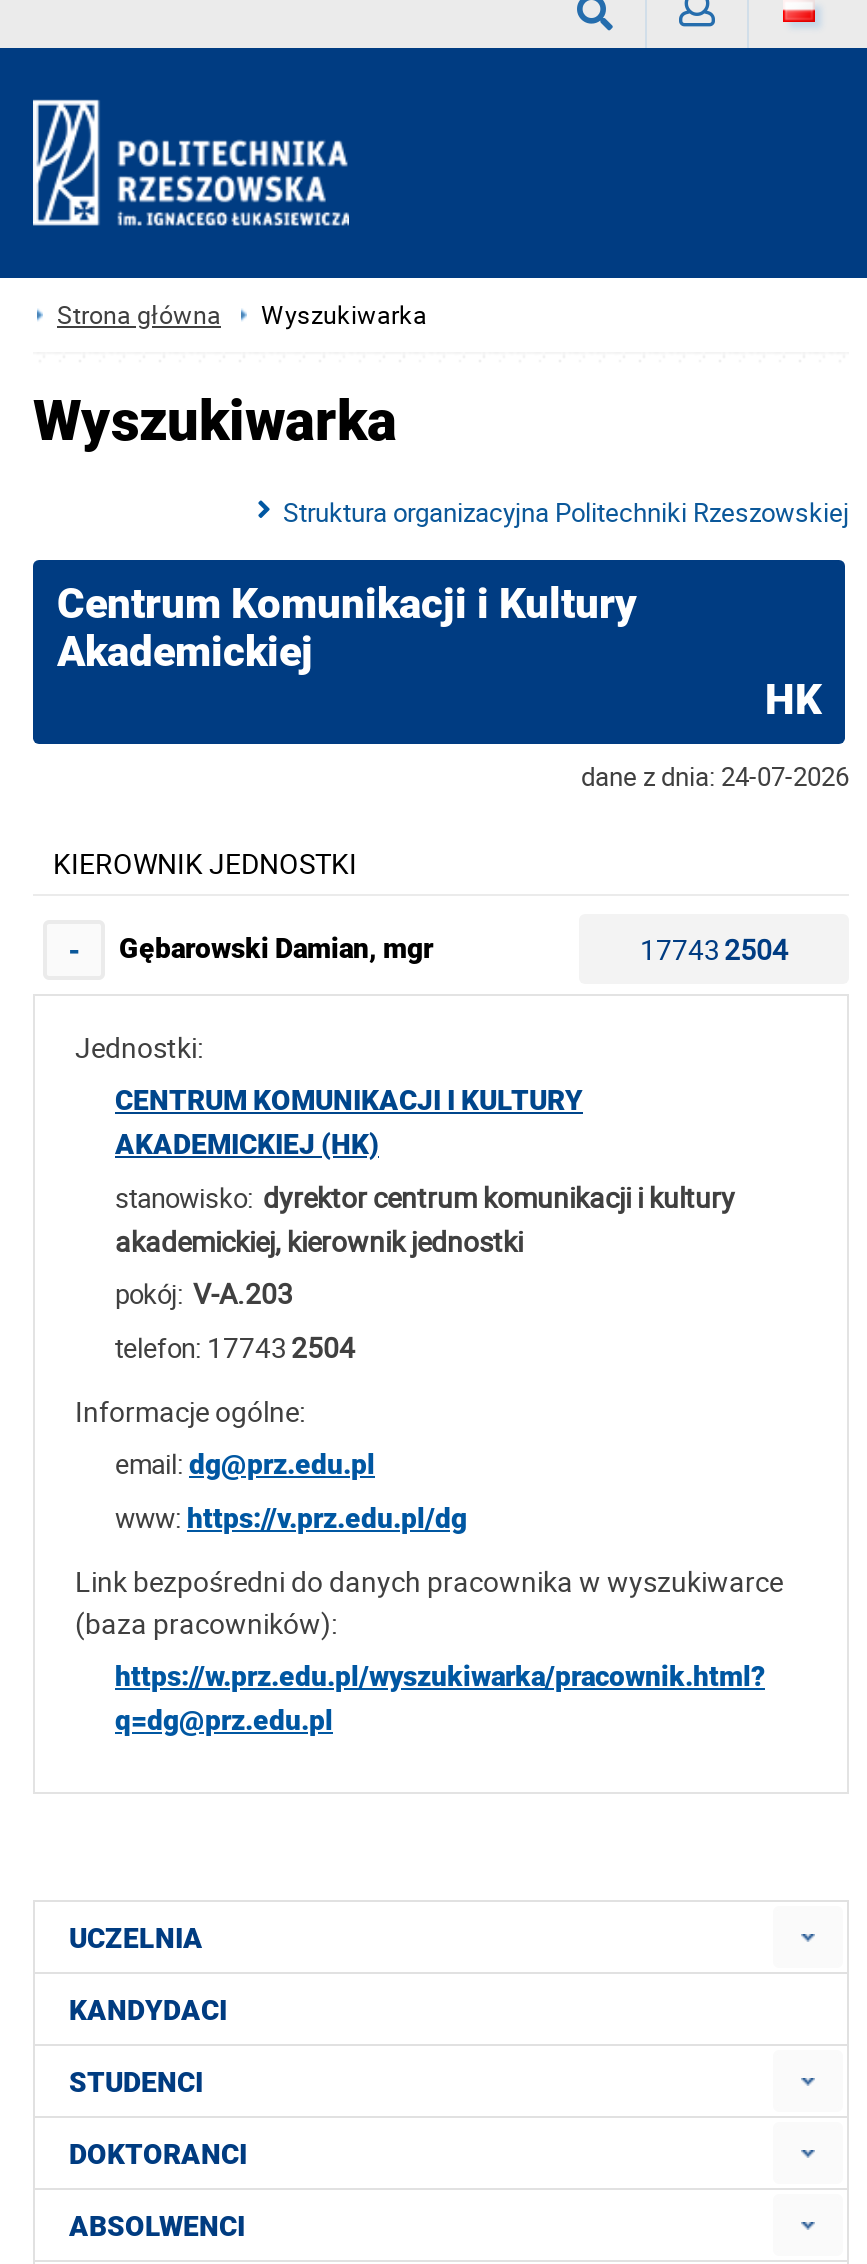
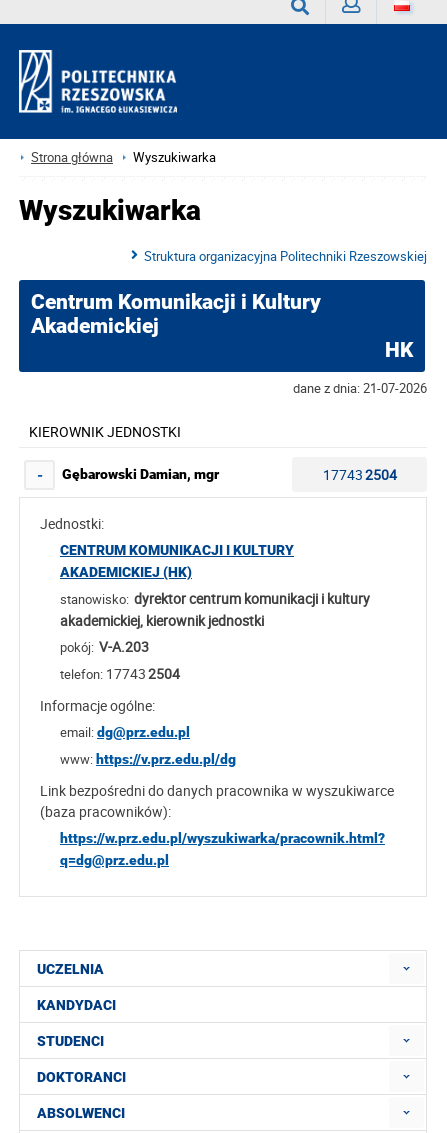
- dane z dnia: 24-07-2026
+ dane z dnia: 21-07-2026
